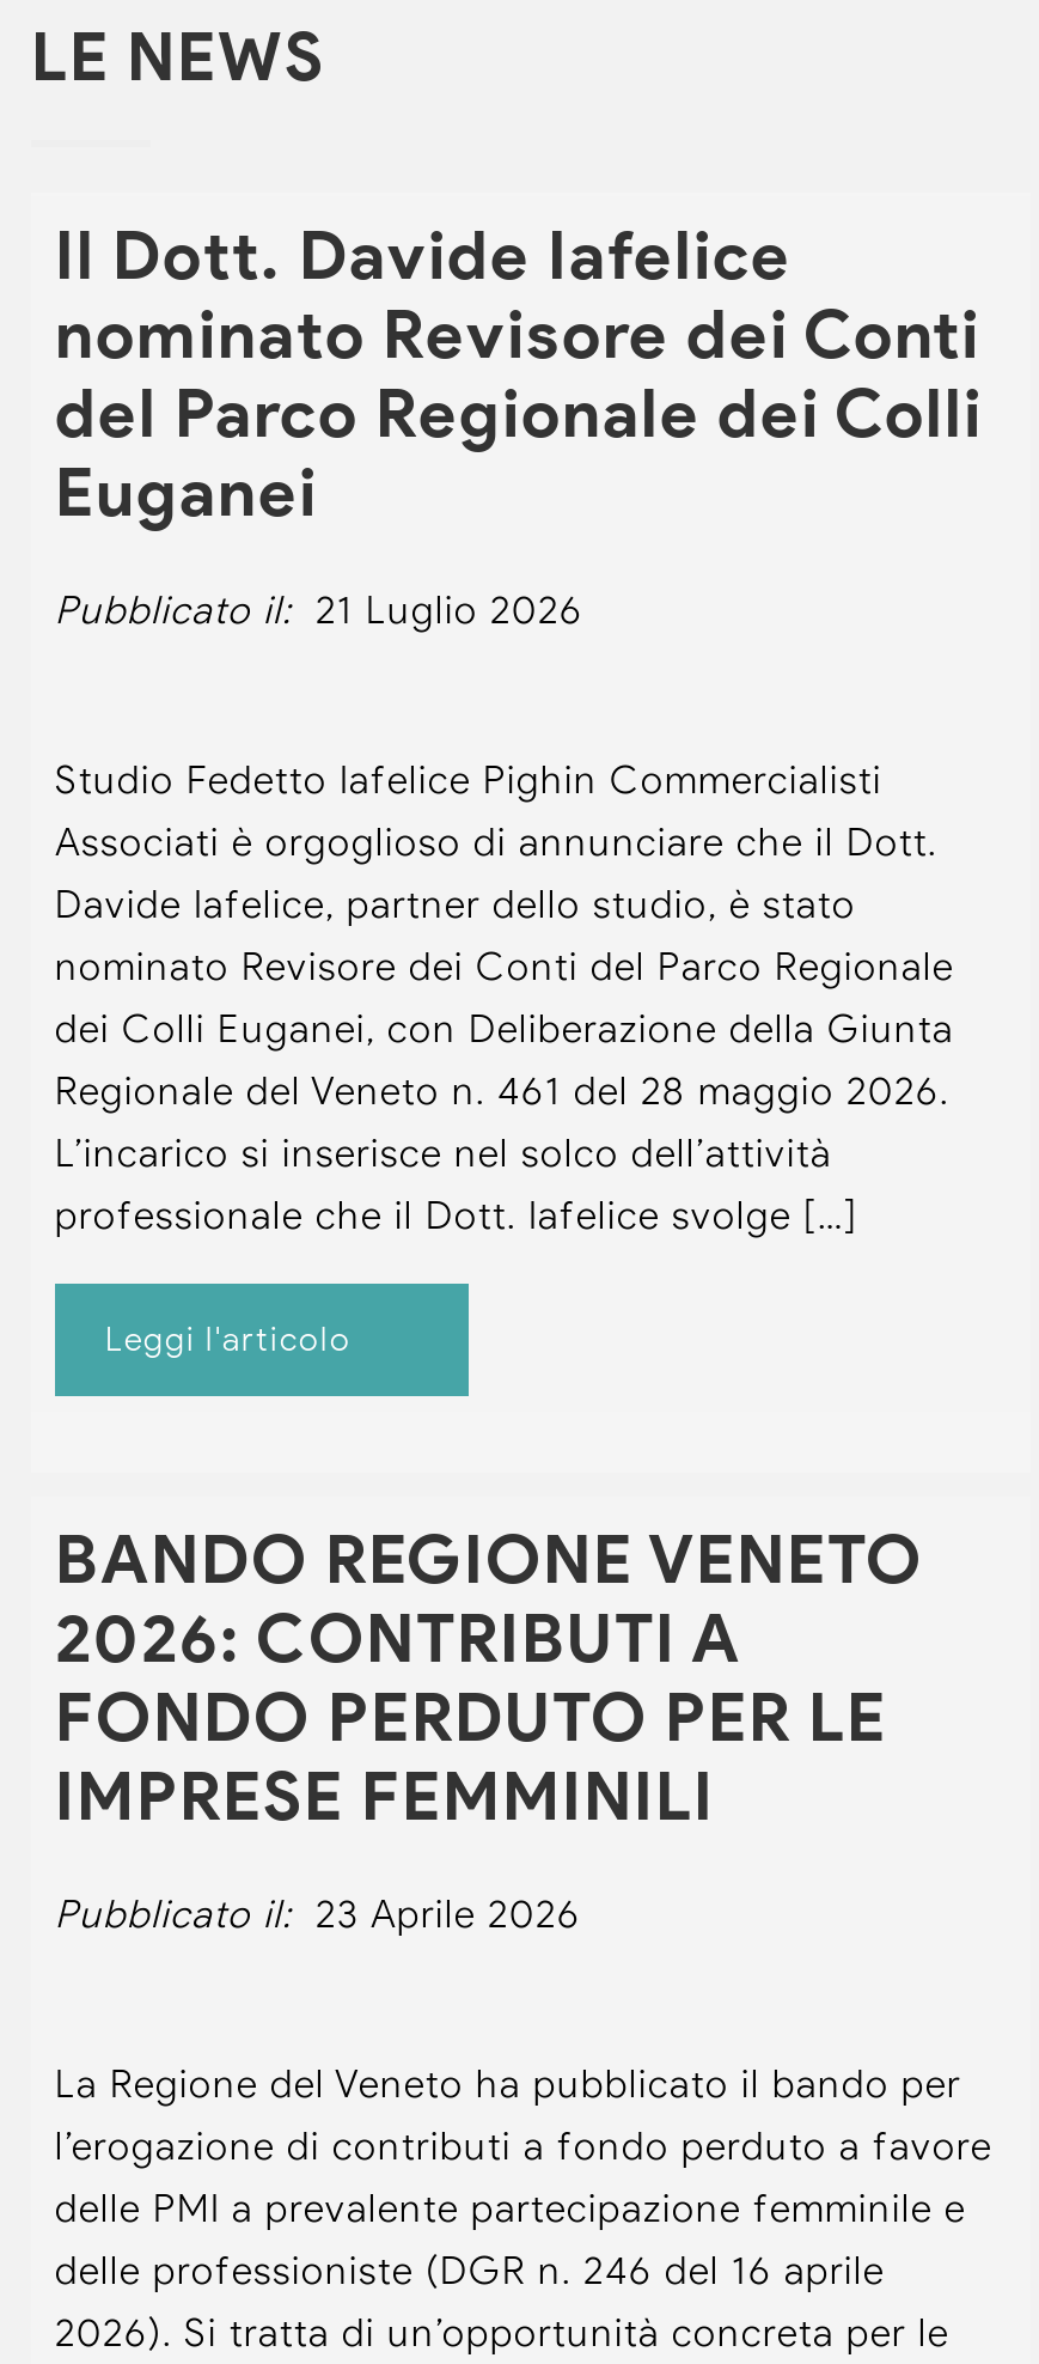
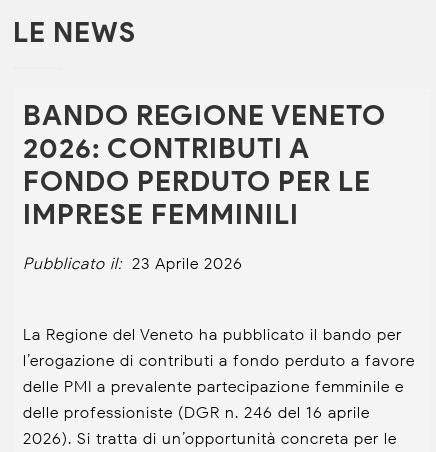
- Il Dott. Davide Iafelice
- nominato Revisore dei Conti
- del Parco Regionale dei Colli
- Euganei
- Pubblicato il: 21 Luglio 2026

- Studio Fedetto Iafelice Pighin Commercialisti
- Associati è orgoglioso di annunciare che il Dott.
- Davide Iafelice, partner dello studio, è stato
- nominato Revisore dei Conti del Parco Regionale
- dei Colli Euganei, con Deliberazione della Giunta
- Regionale del Veneto n. 461 del 28 maggio 2026.
- L’incarico si inserisce nel solco dell’attività
- professionale che il Dott. Iafelice svolge […]
- Leggi l'articolo
